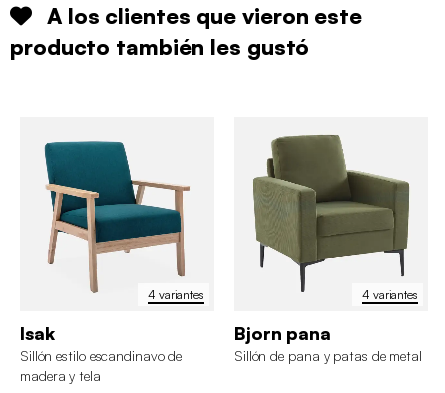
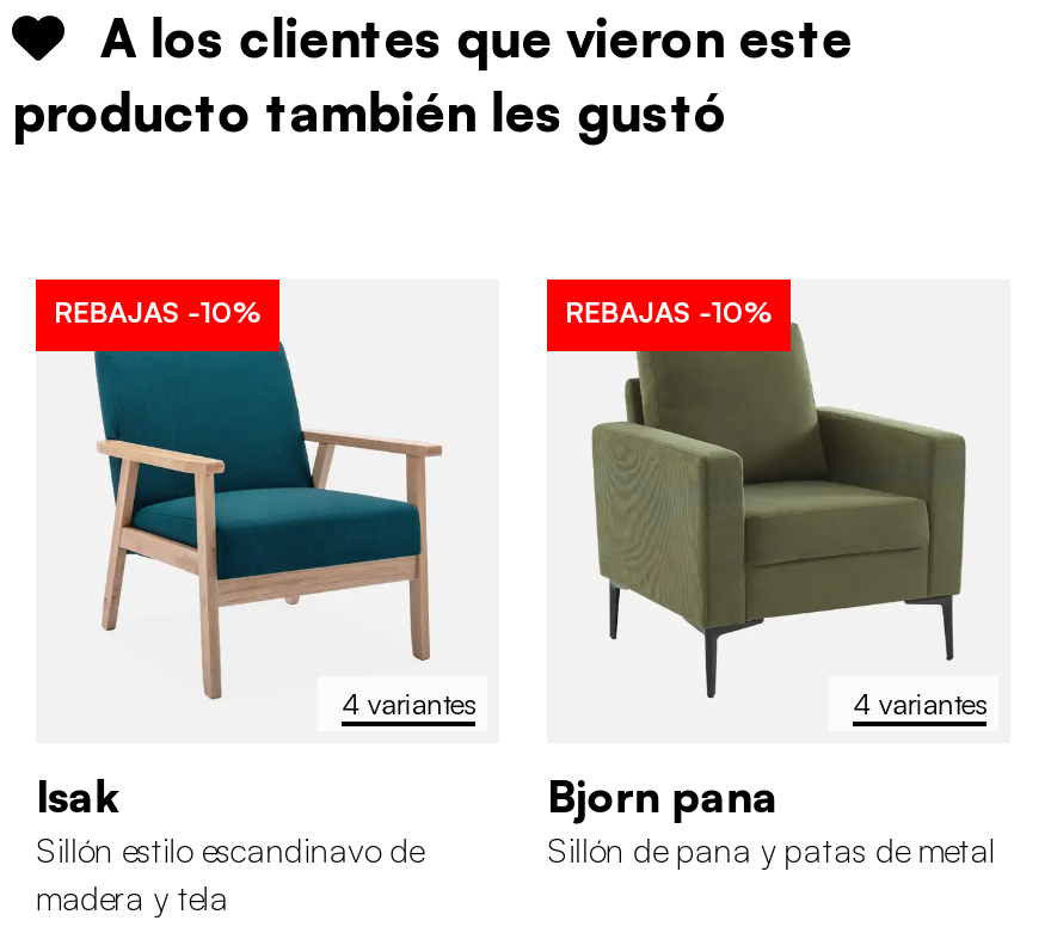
+ REBAJAS -10%

+ REBAJAS -10%
